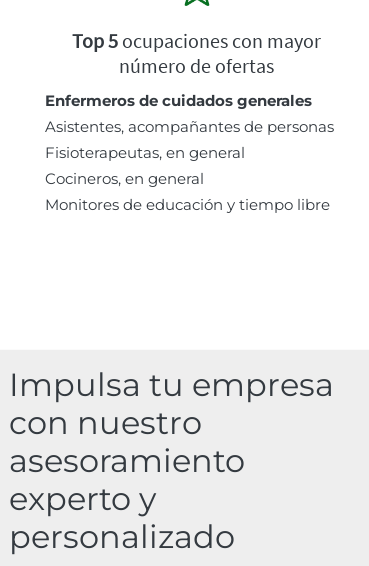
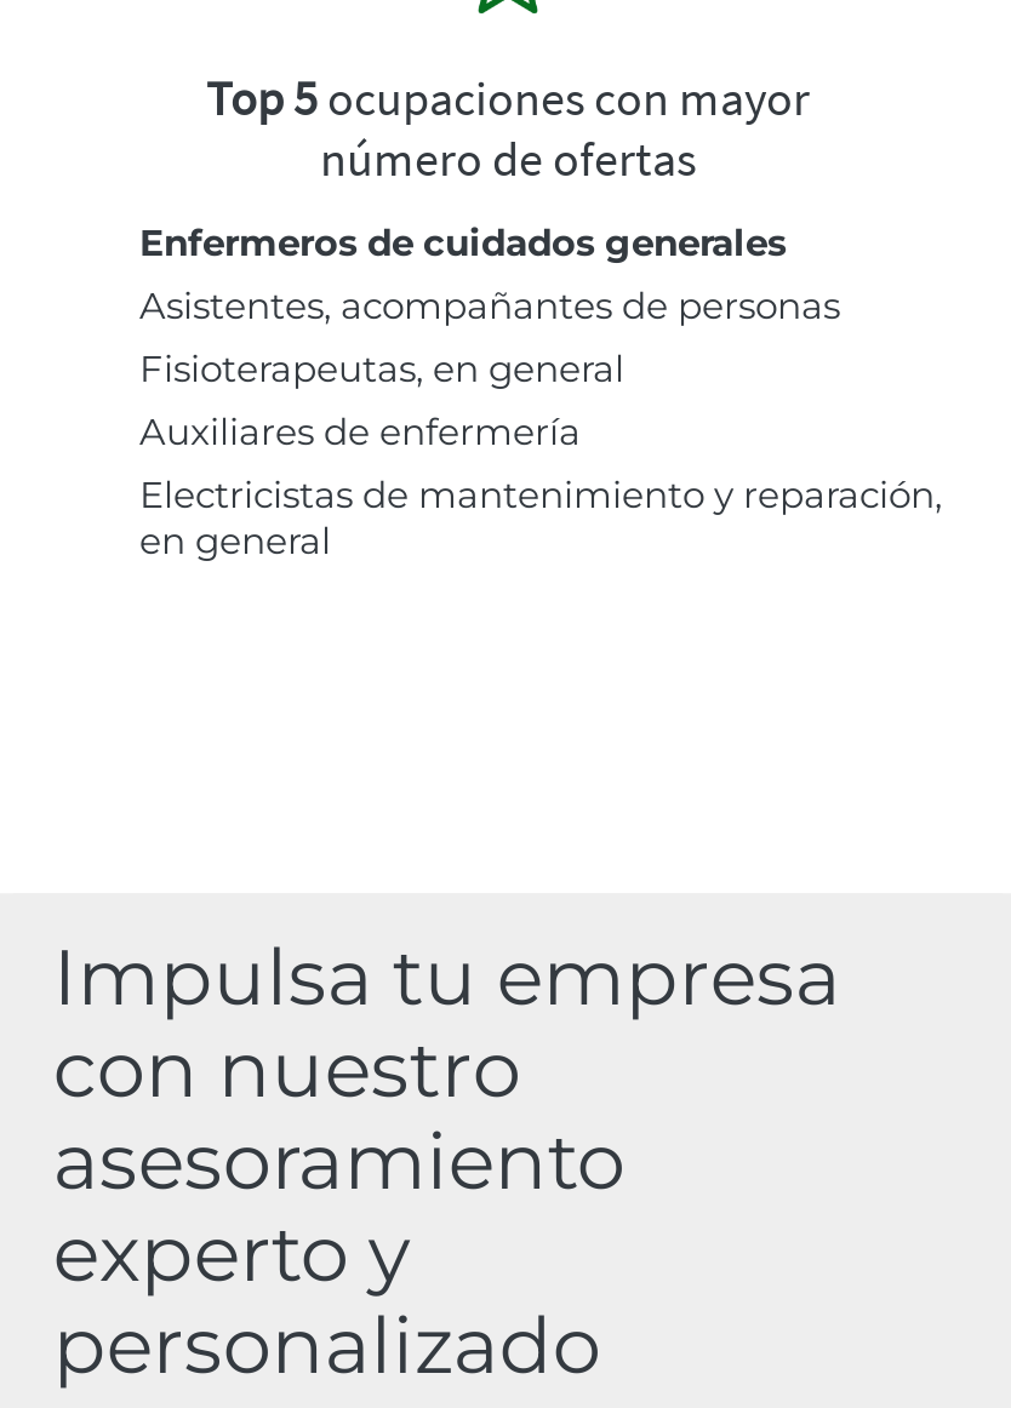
- Cocineros, en general
- Monitores de educación y tiempo libre
+ Auxiliares de enfermería
+ Electricistas de mantenimiento y reparación,
+ en general
